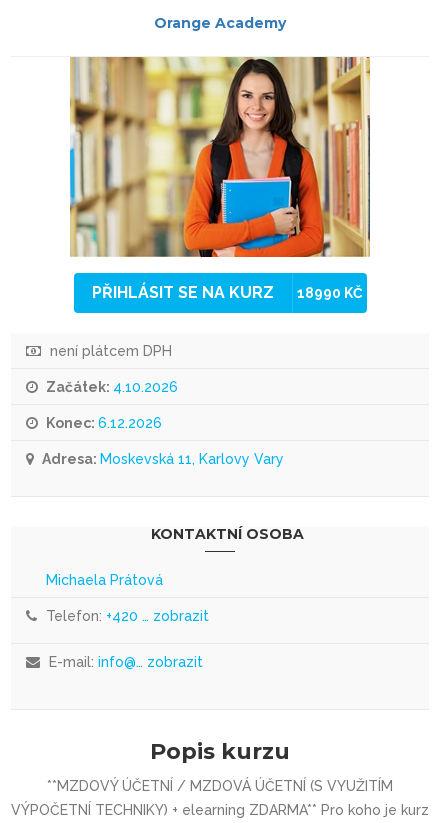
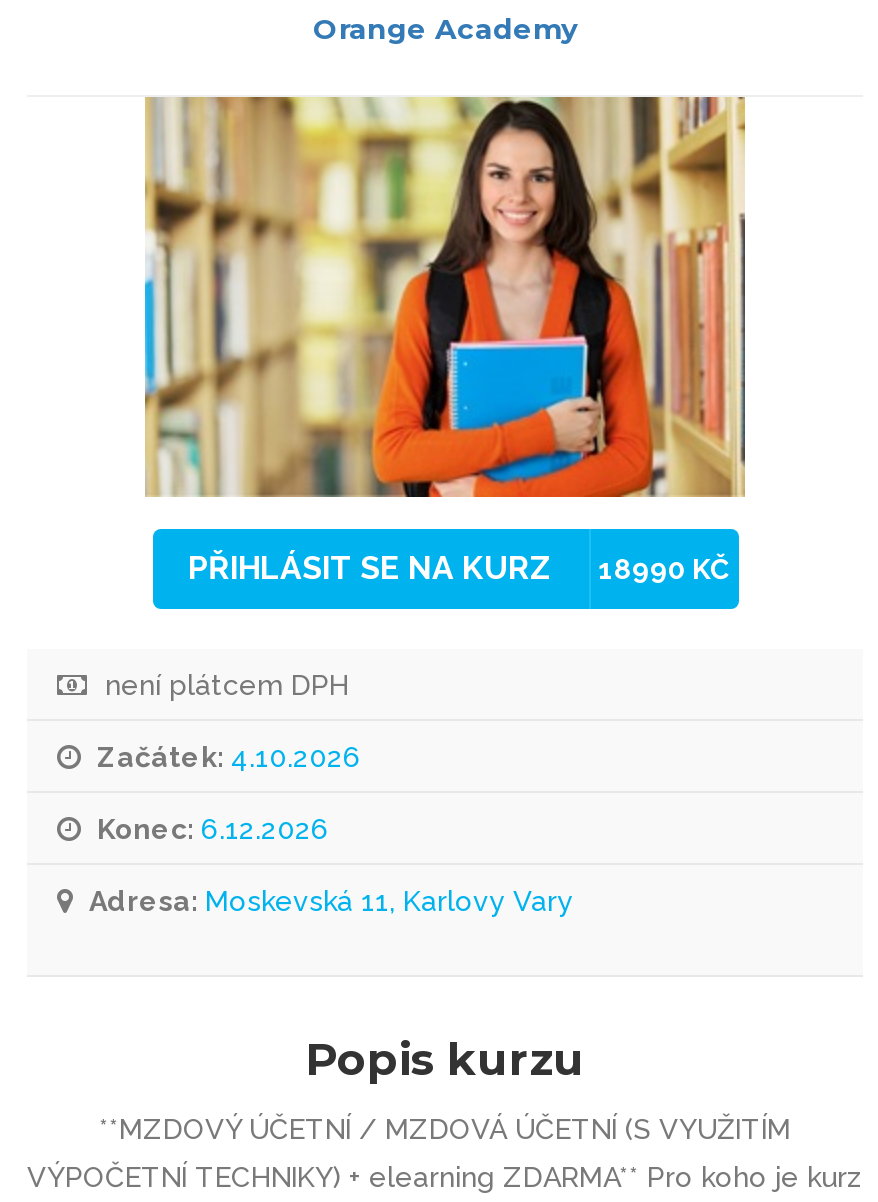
- KONTAKTNÍ OSOBA
- Michaela Prátová
- Telefon: +420 … zobrazit
- E-mail: info@… zobrazit
